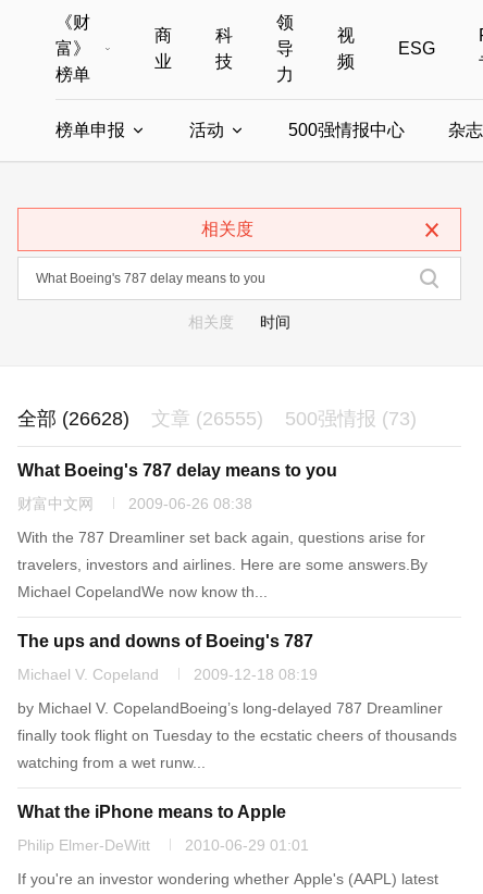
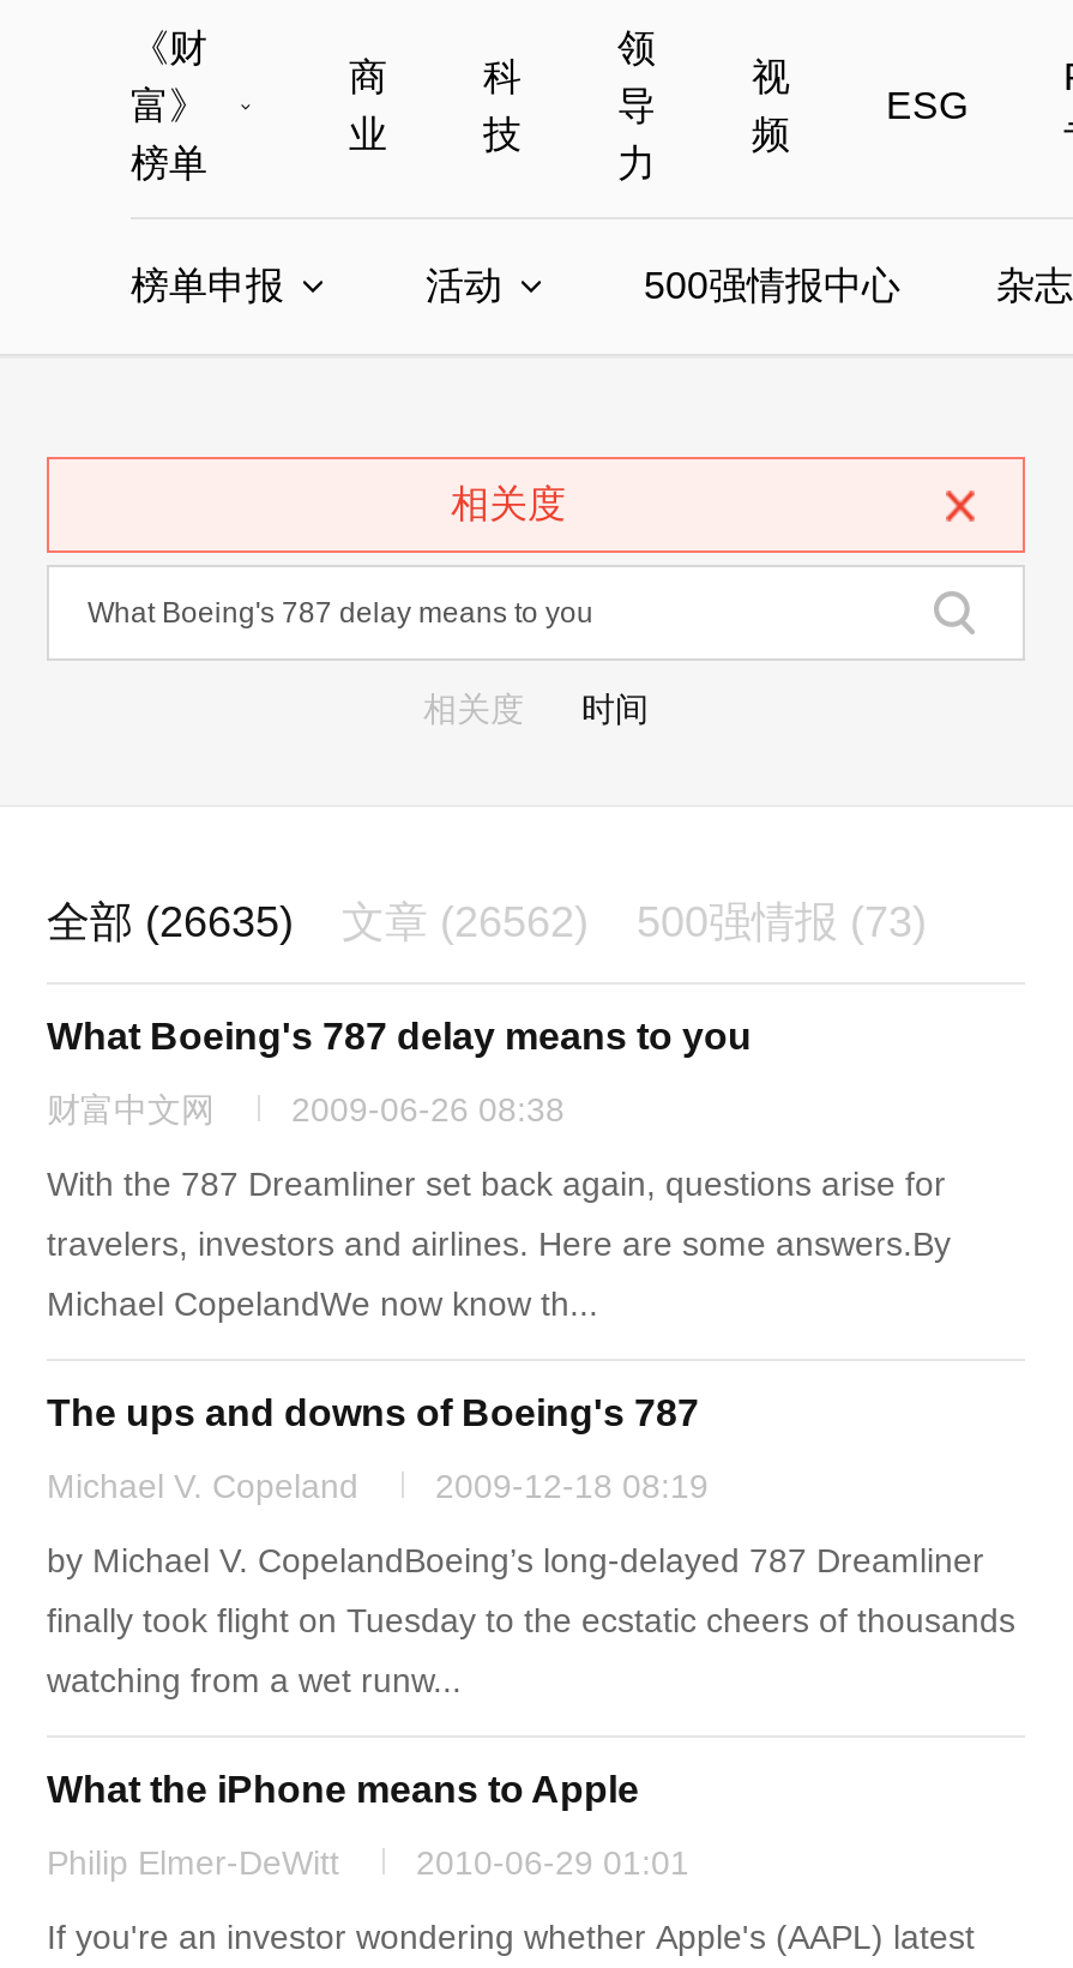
- 全部 (26628)
+ 全部 (26635)

- 文章 (26555)
+ 文章 (26562)
